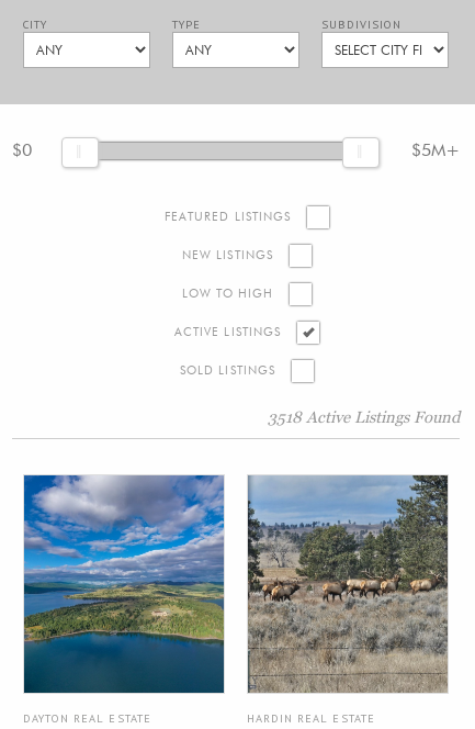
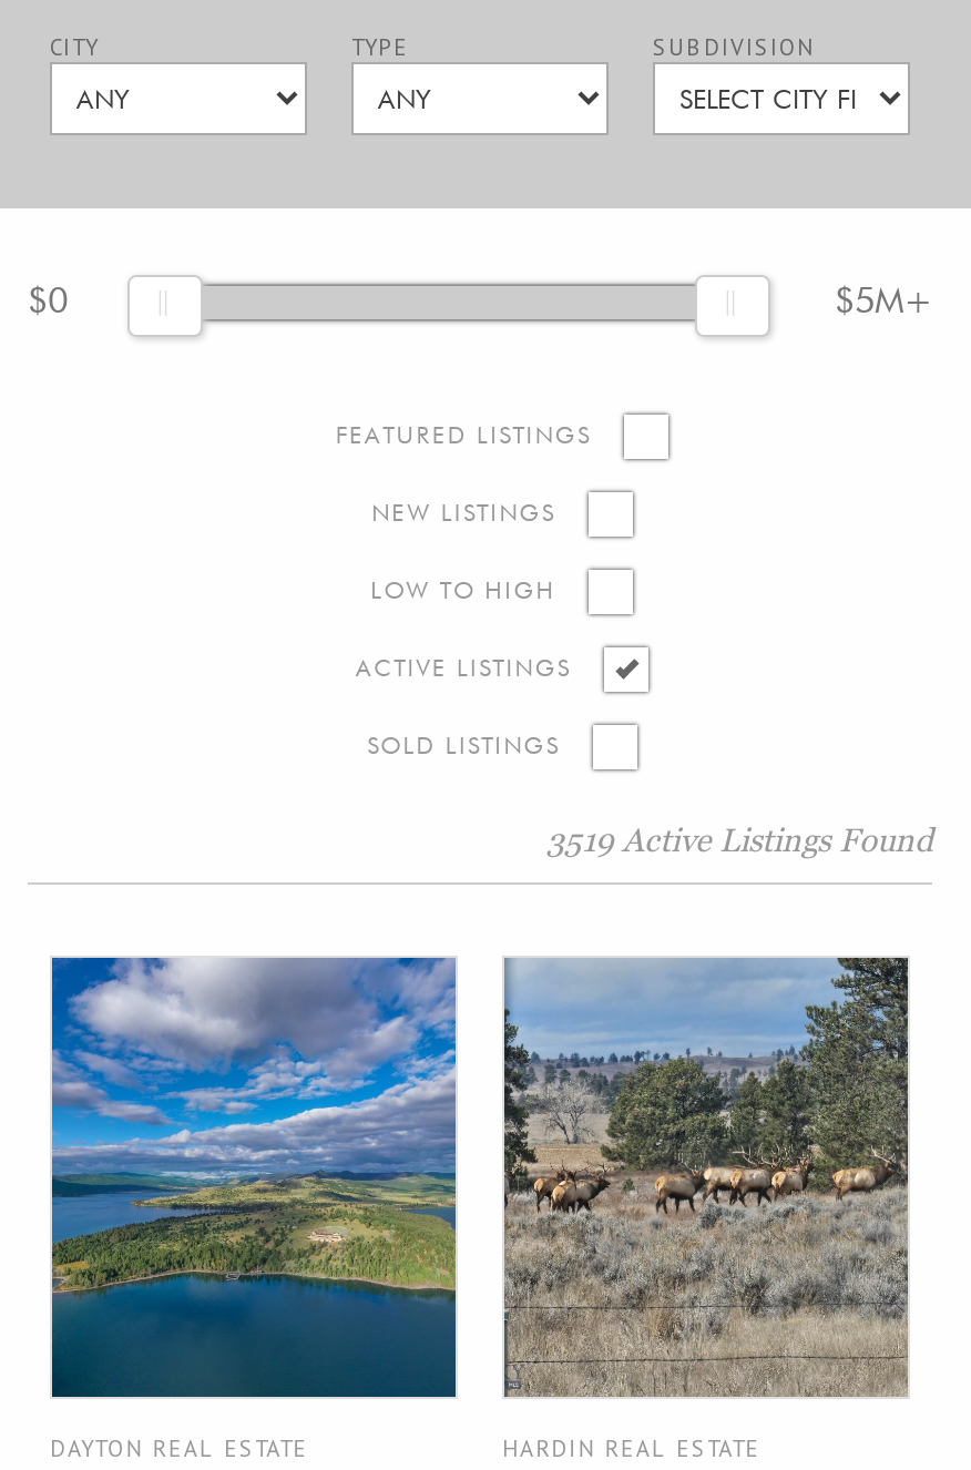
- 3518 Active Listings Found
+ 3519 Active Listings Found
